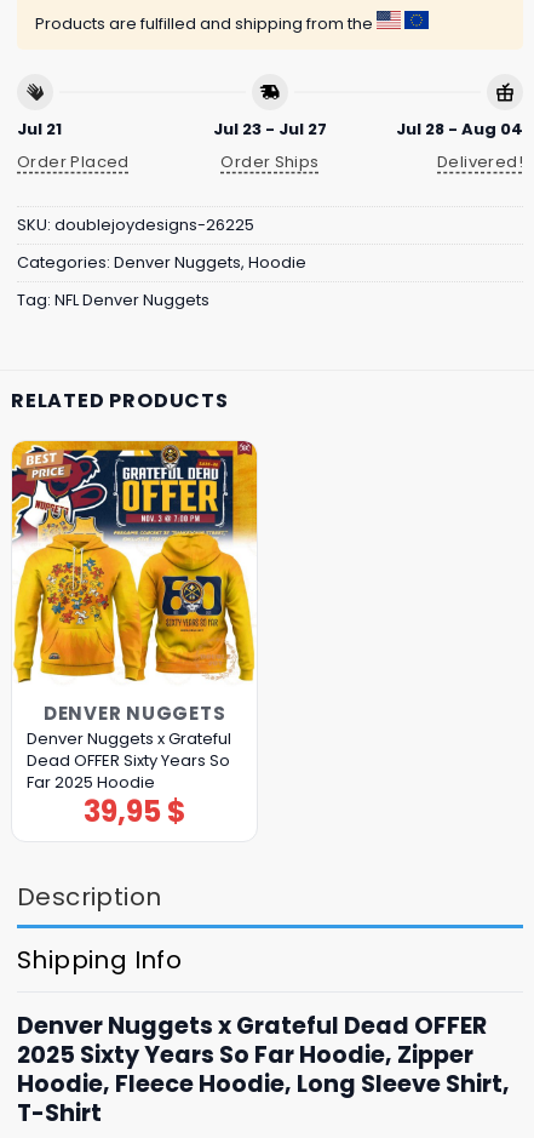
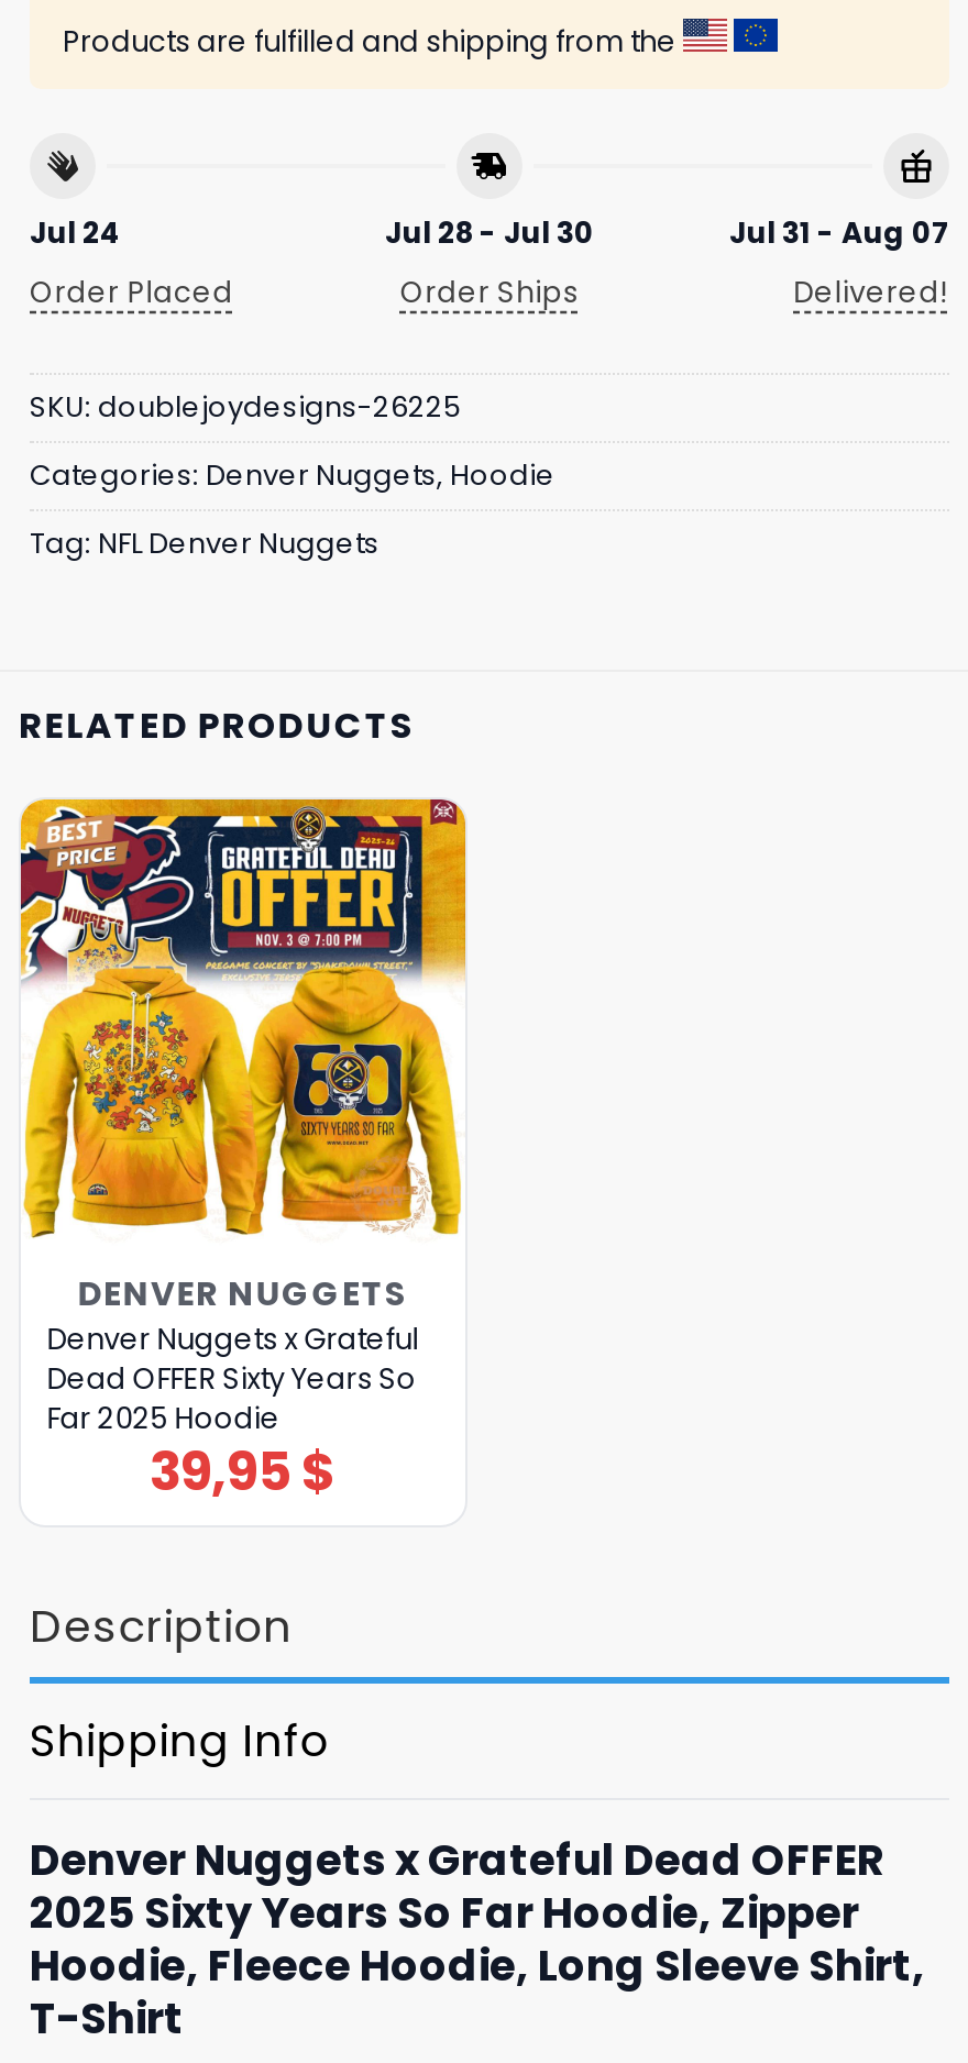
- Jul 21
+ Jul 24

- Jul 23 - Jul 27
+ Jul 28 - Jul 30

- Jul 28 - Aug 04
+ Jul 31 - Aug 07
